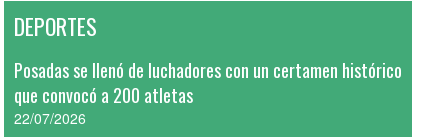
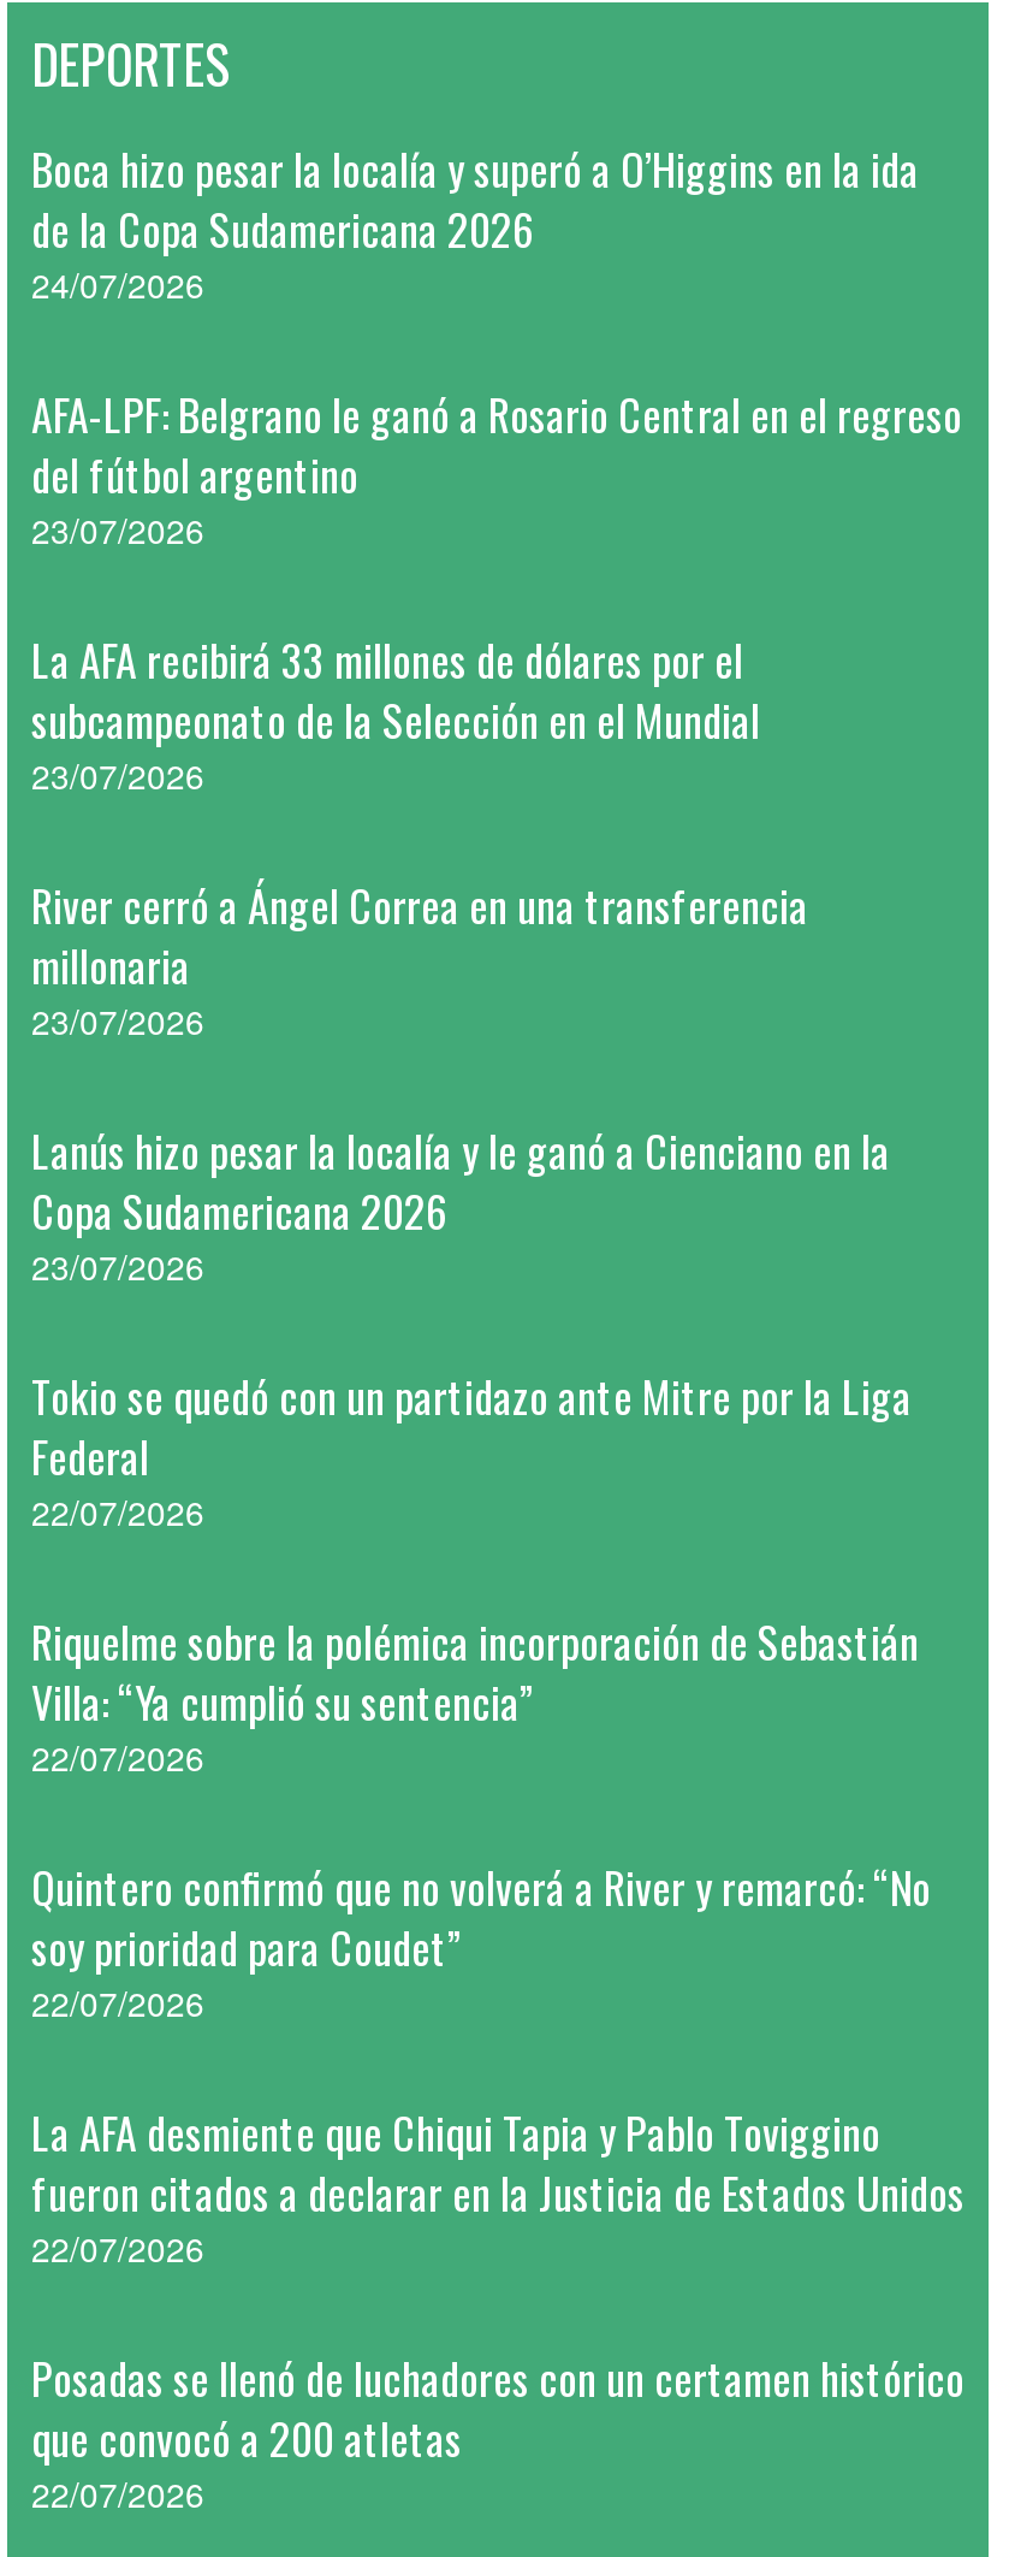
+ Boca hizo pesar la localía y superó a O’Higgins en la ida
+ de la Copa Sudamericana 2026
+ 24/07/2026
+ AFA-LPF: Belgrano le ganó a Rosario Central en el regreso
+ del fútbol argentino
+ 23/07/2026
+ La AFA recibirá 33 millones de dólares por el
+ subcampeonato de la Selección en el Mundial
+ 23/07/2026
+ River cerró a Ángel Correa en una transferencia
+ millonaria
+ 23/07/2026
+ Lanús hizo pesar la localía y le ganó a Cienciano en la
+ Copa Sudamericana 2026
+ 23/07/2026
+ Tokio se quedó con un partidazo ante Mitre por la Liga
+ Federal
+ 22/07/2026
+ Riquelme sobre la polémica incorporación de Sebastián
+ Villa: “Ya cumplió su sentencia”
+ 22/07/2026
+ Quintero confirmó que no volverá a River y remarcó: “No
+ soy prioridad para Coudet”
+ 22/07/2026
+ La AFA desmiente que Chiqui Tapia y Pablo Toviggino
+ fueron citados a declarar en la Justicia de Estados Unidos
+ 22/07/2026
